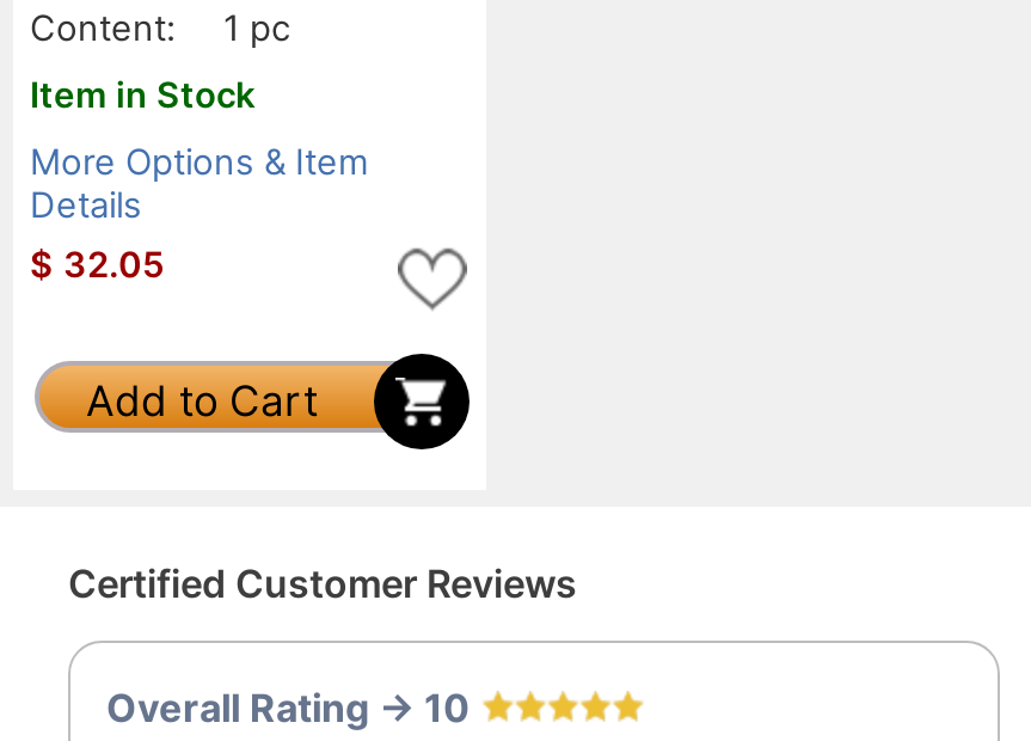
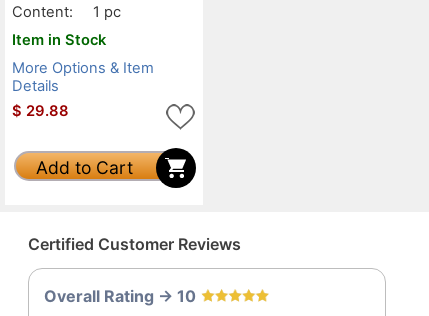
- $ 32.05
+ $ 29.88
